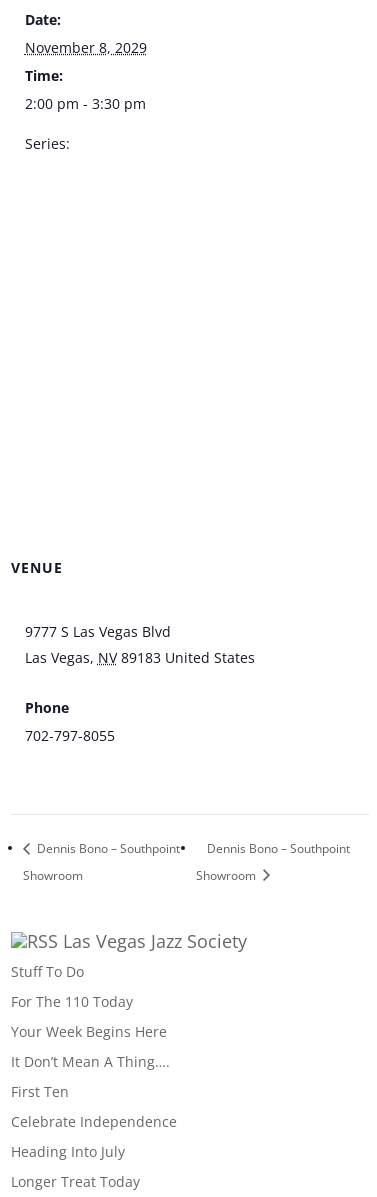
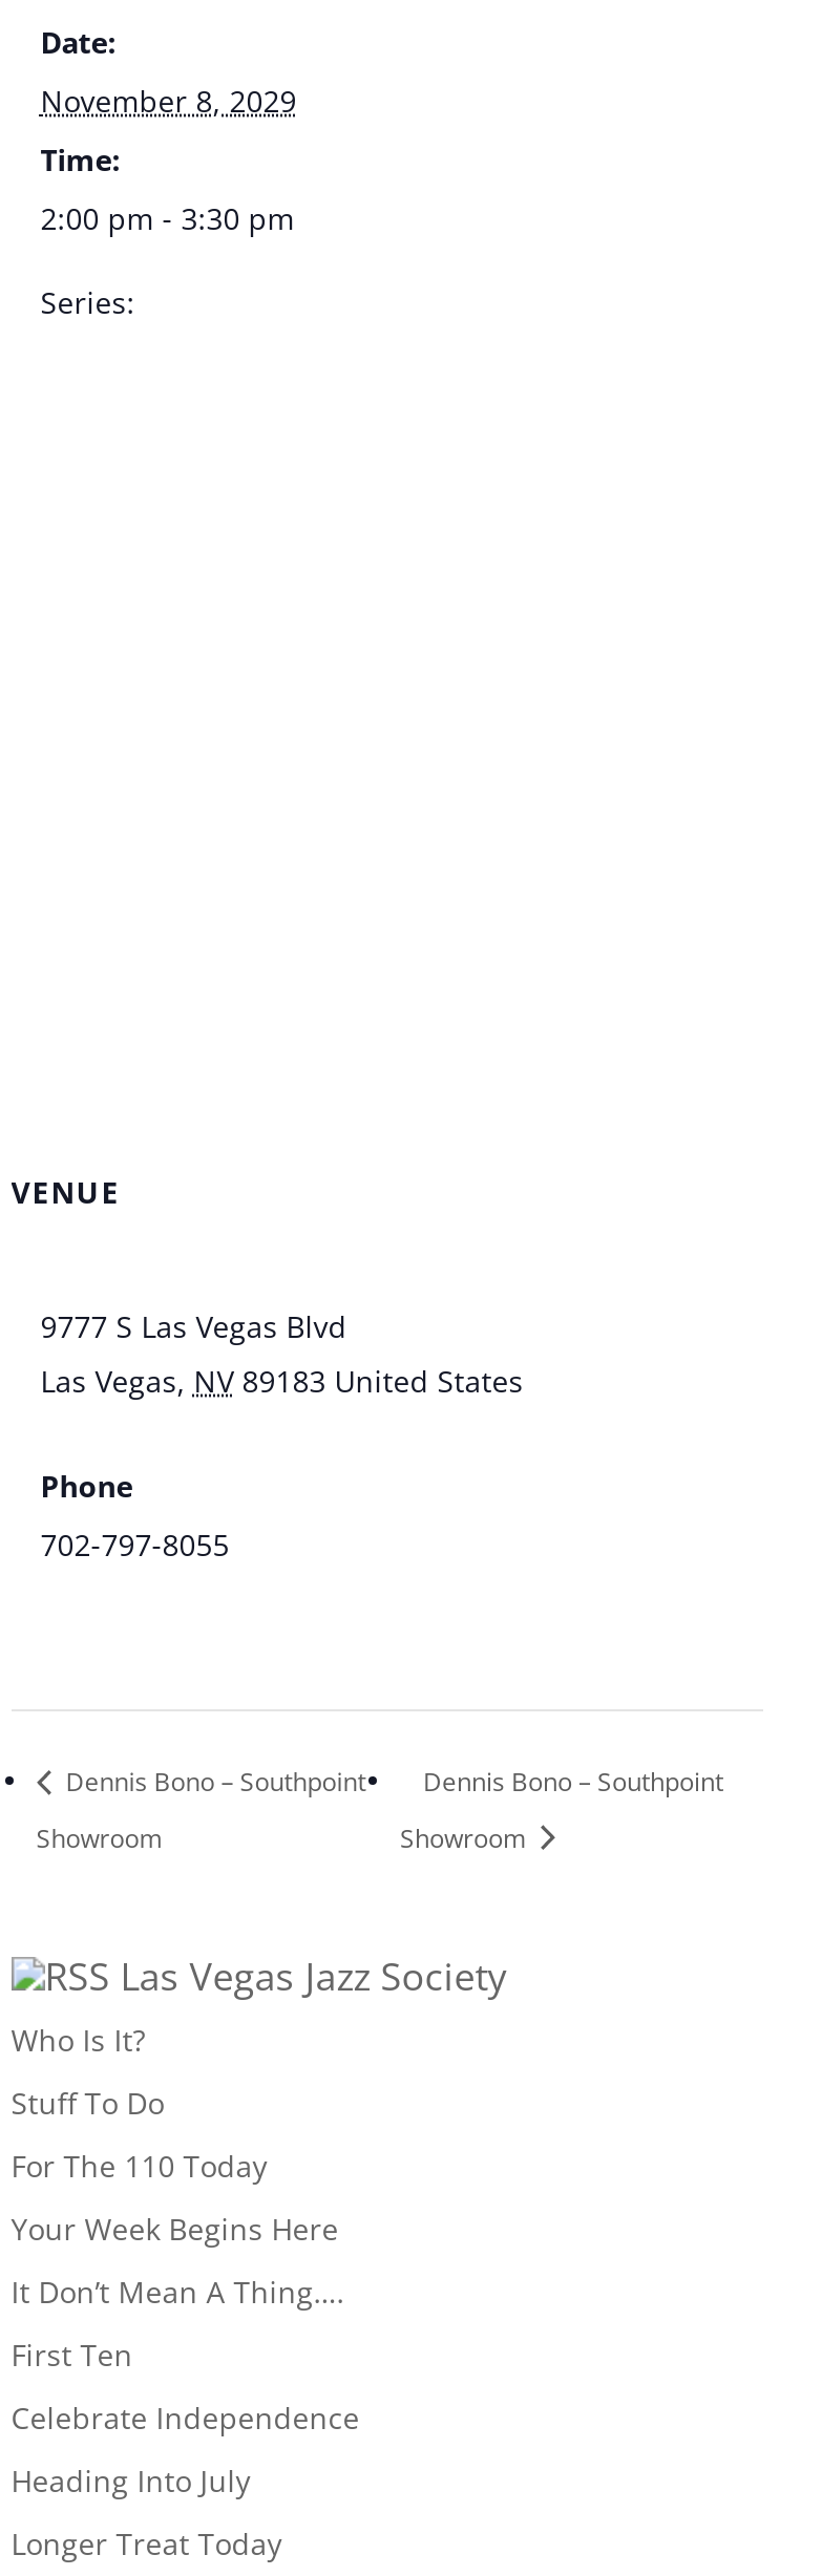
+ Who Is It?
